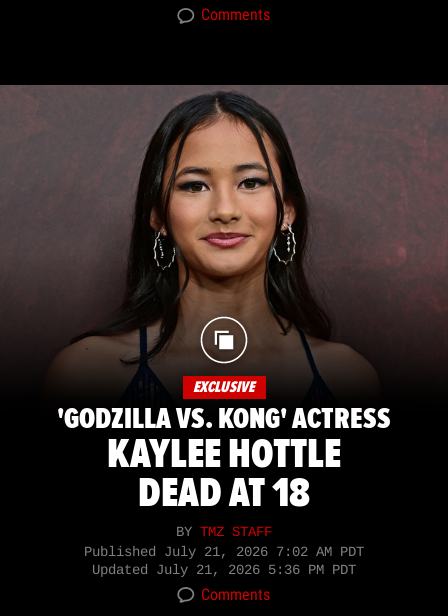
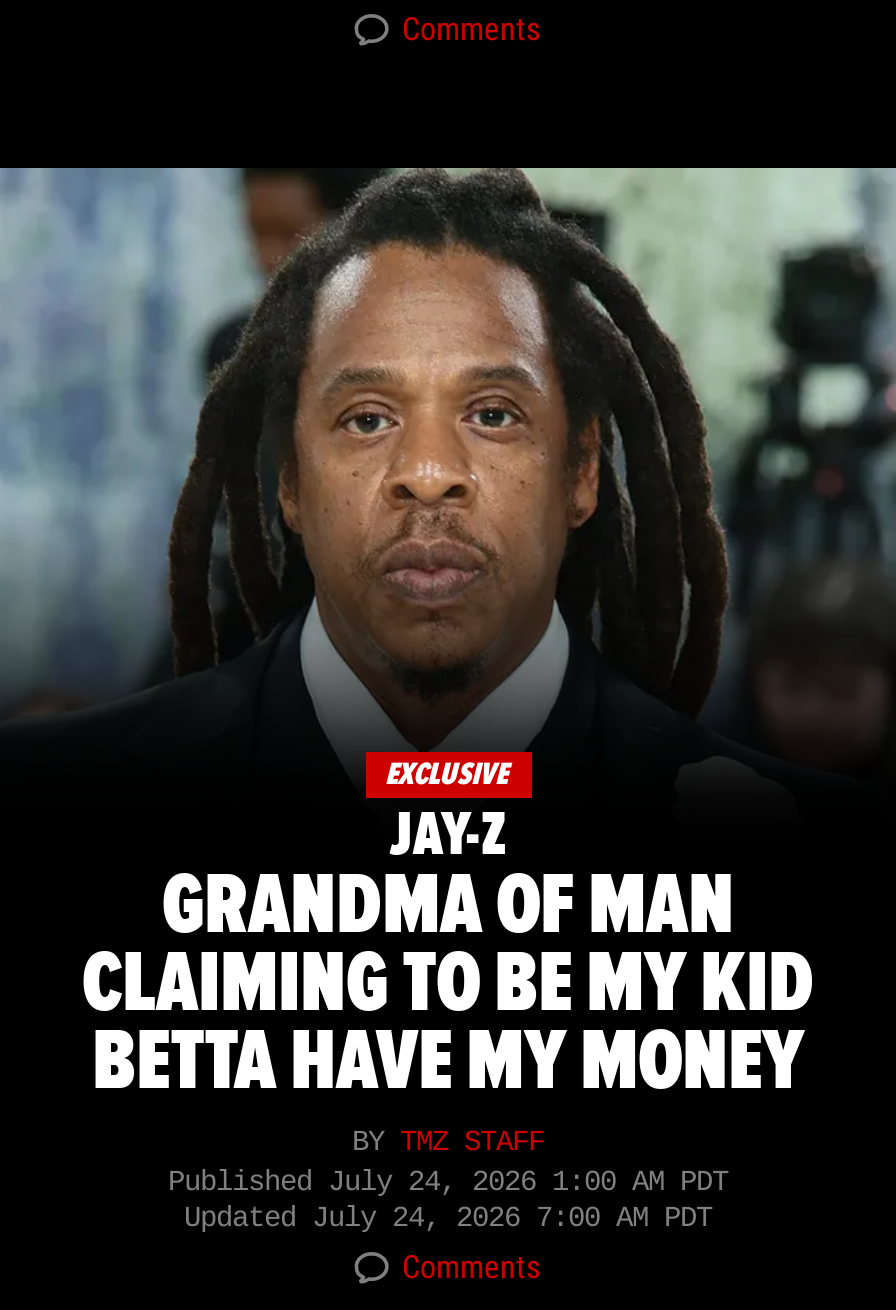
- [image]
- 'GODZILLA VS. KONG' ACTRESS
- KAYLEE HOTTLE
- DEAD AT 18
+ [image]
+ JAY-Z
+ GRANDMA OF MAN
+ CLAIMING TO BE MY KID
+ BETTA HAVE MY MONEY

- Published July 21, 2026 7:02 AM PDT
+ Published July 24, 2026 1:00 AM PDT

- Updated July 21, 2026 5:36 PM PDT
+ Updated July 24, 2026 7:00 AM PDT
